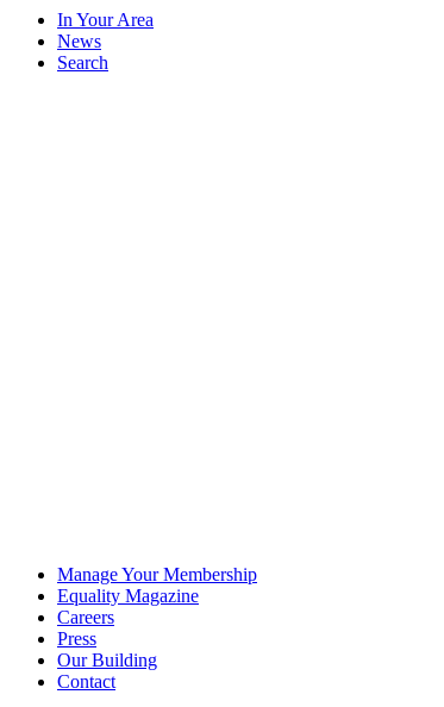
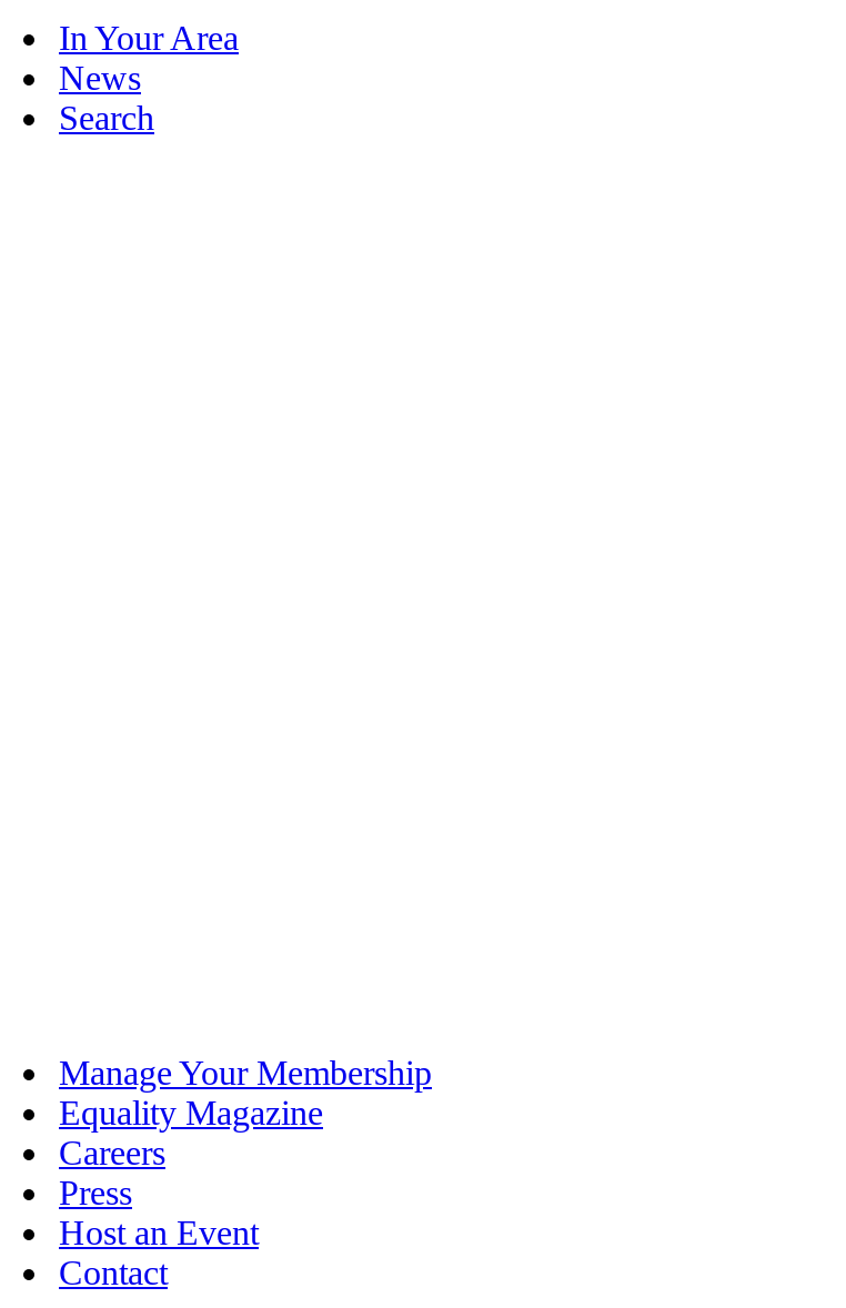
- Our Building
+ Host an Event
